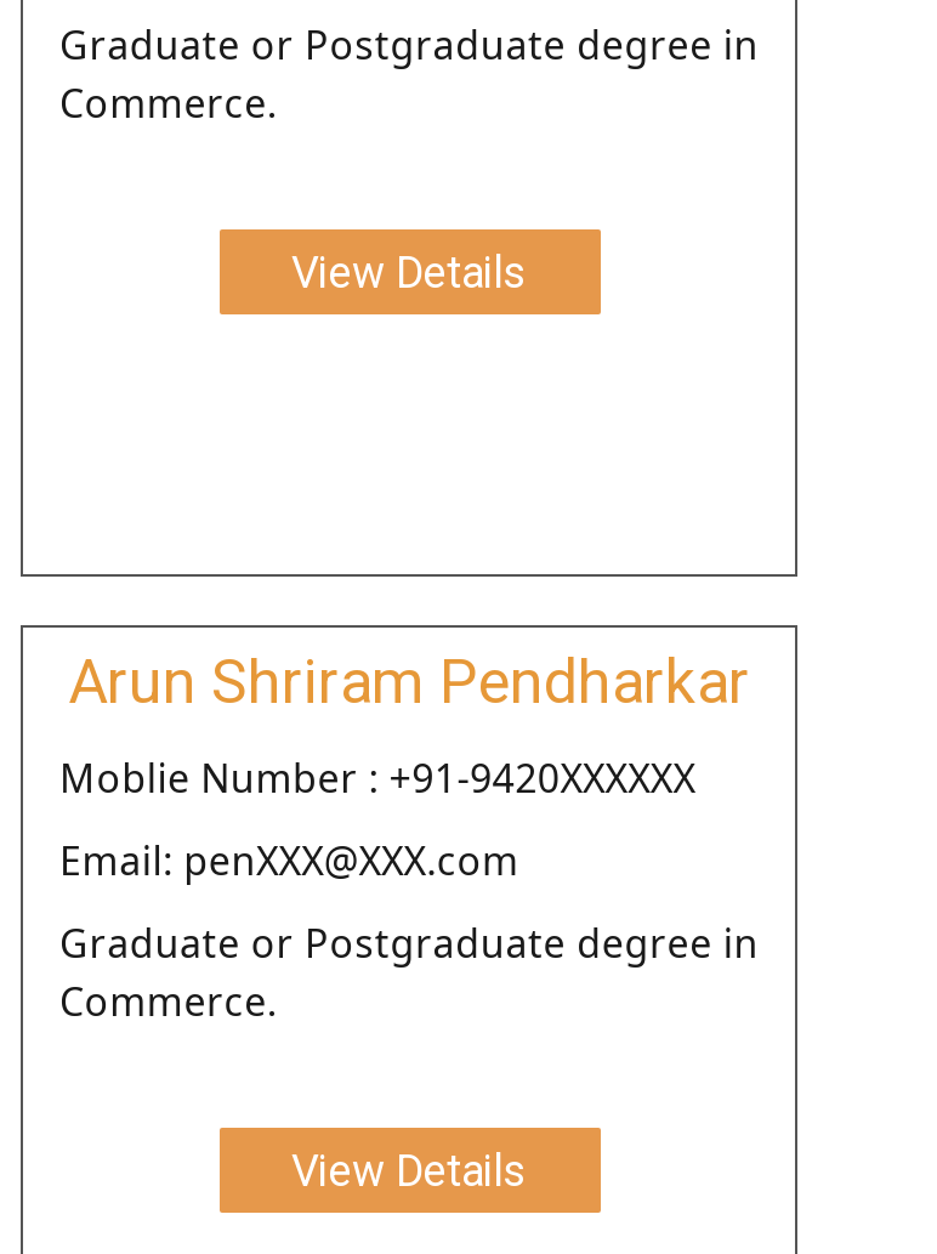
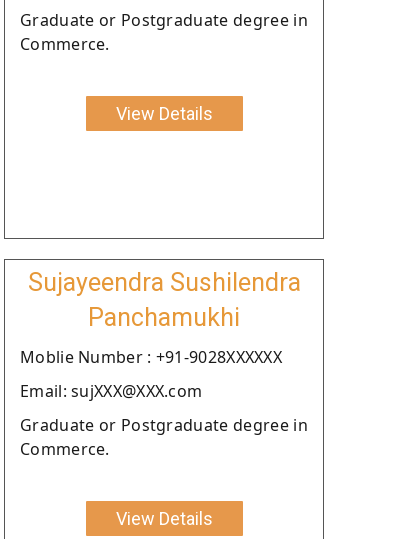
- Arun Shriram Pendharkar
+ Sujayeendra Sushilendra
+ Panchamukhi

- Moblie Number : +91-9420XXXXXX
+ Moblie Number : +91-9028XXXXXX

- Email: penXXX@XXX.com
+ Email: sujXXX@XXX.com
